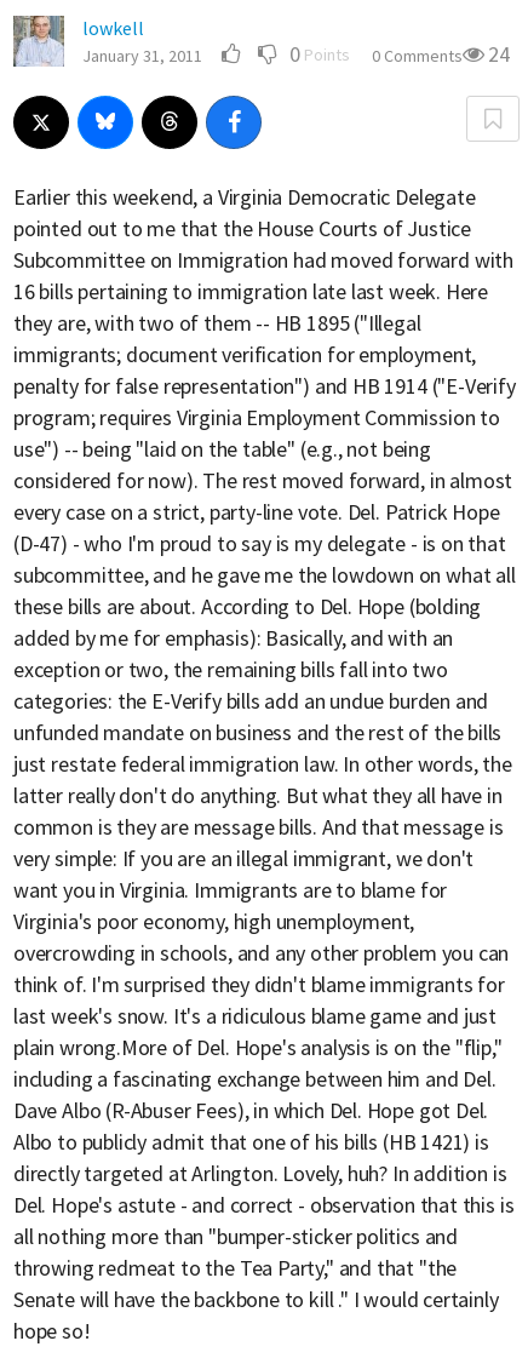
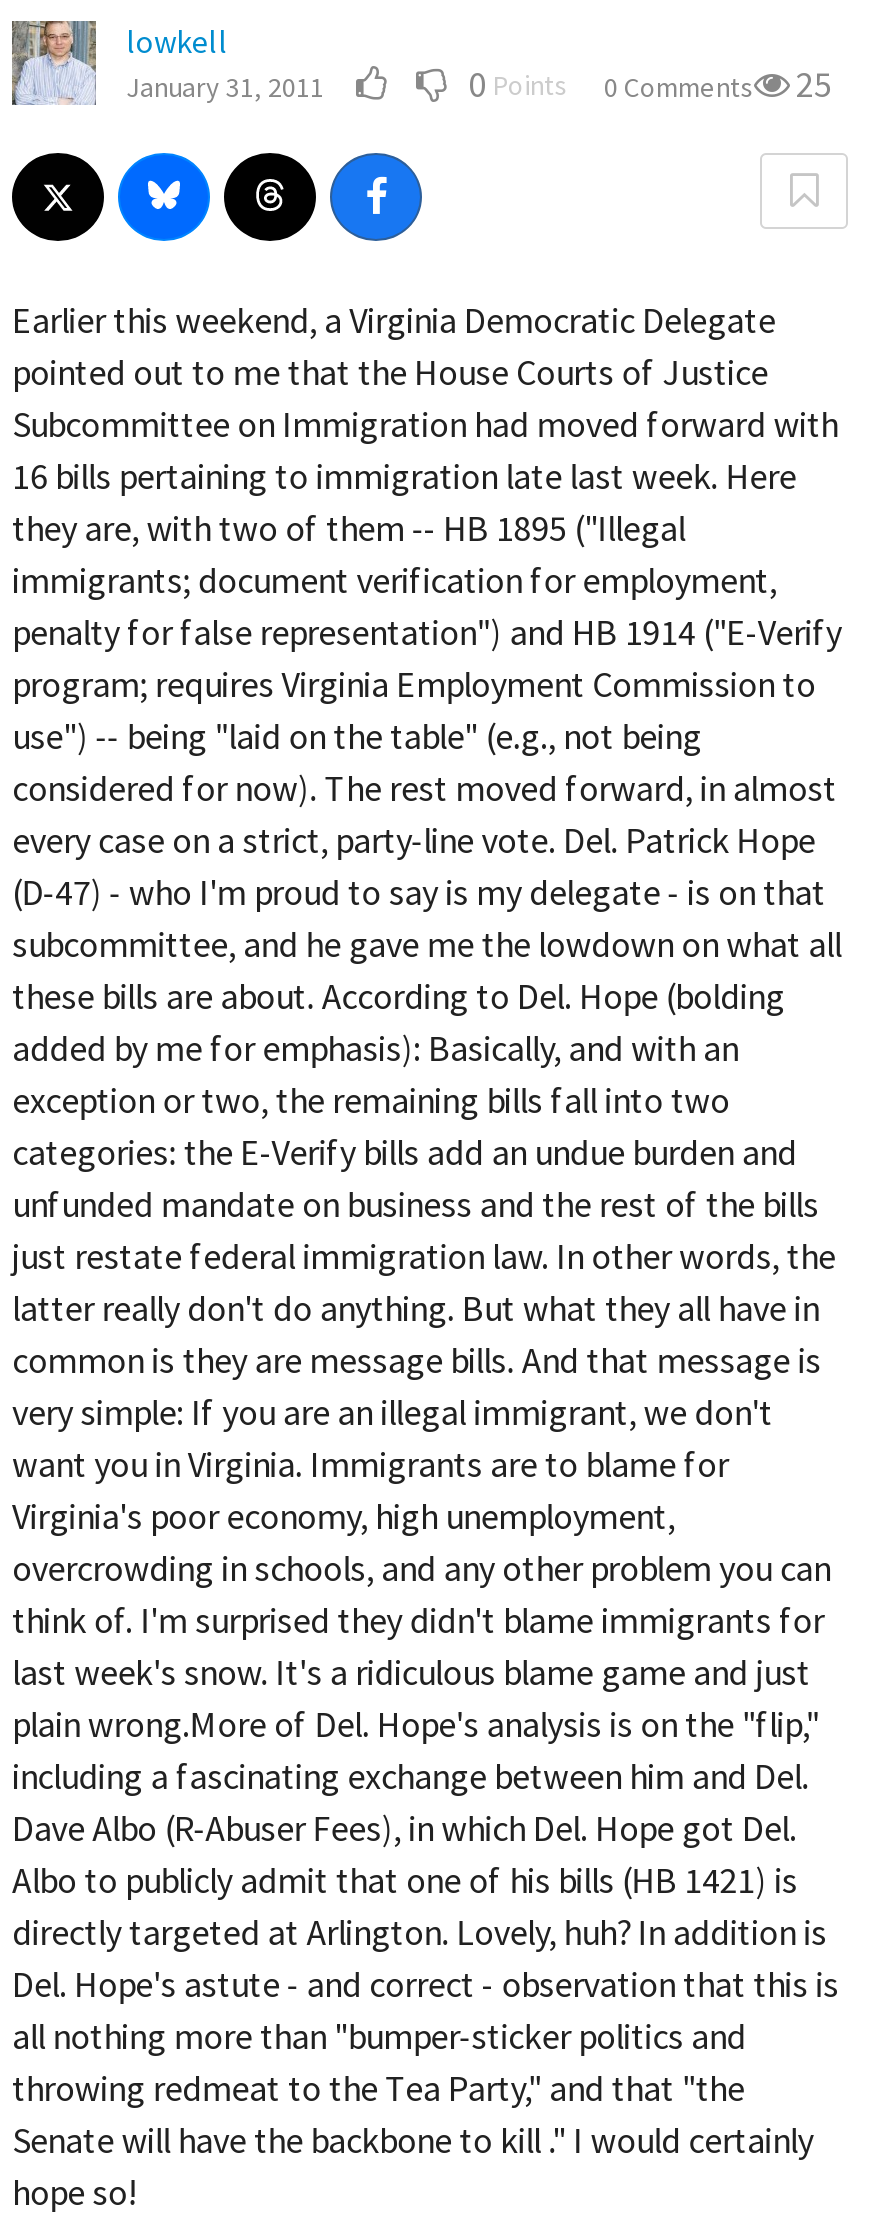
- 0 Points 0 Comments 24
+ 0 Points 0 Comments 25
